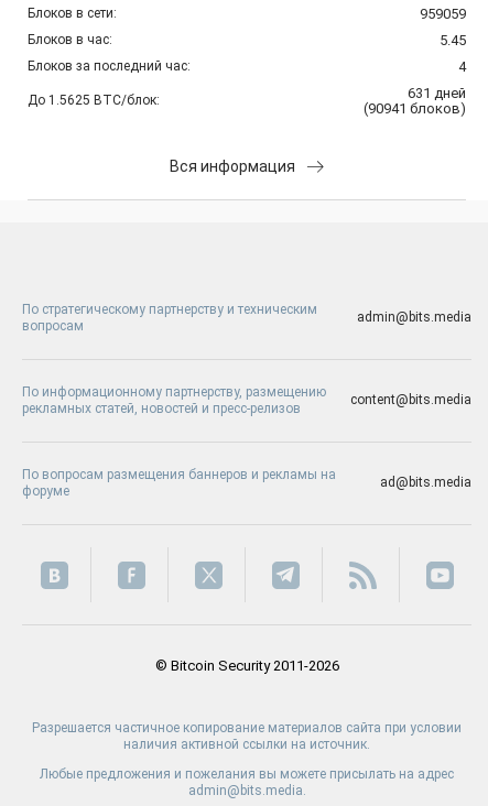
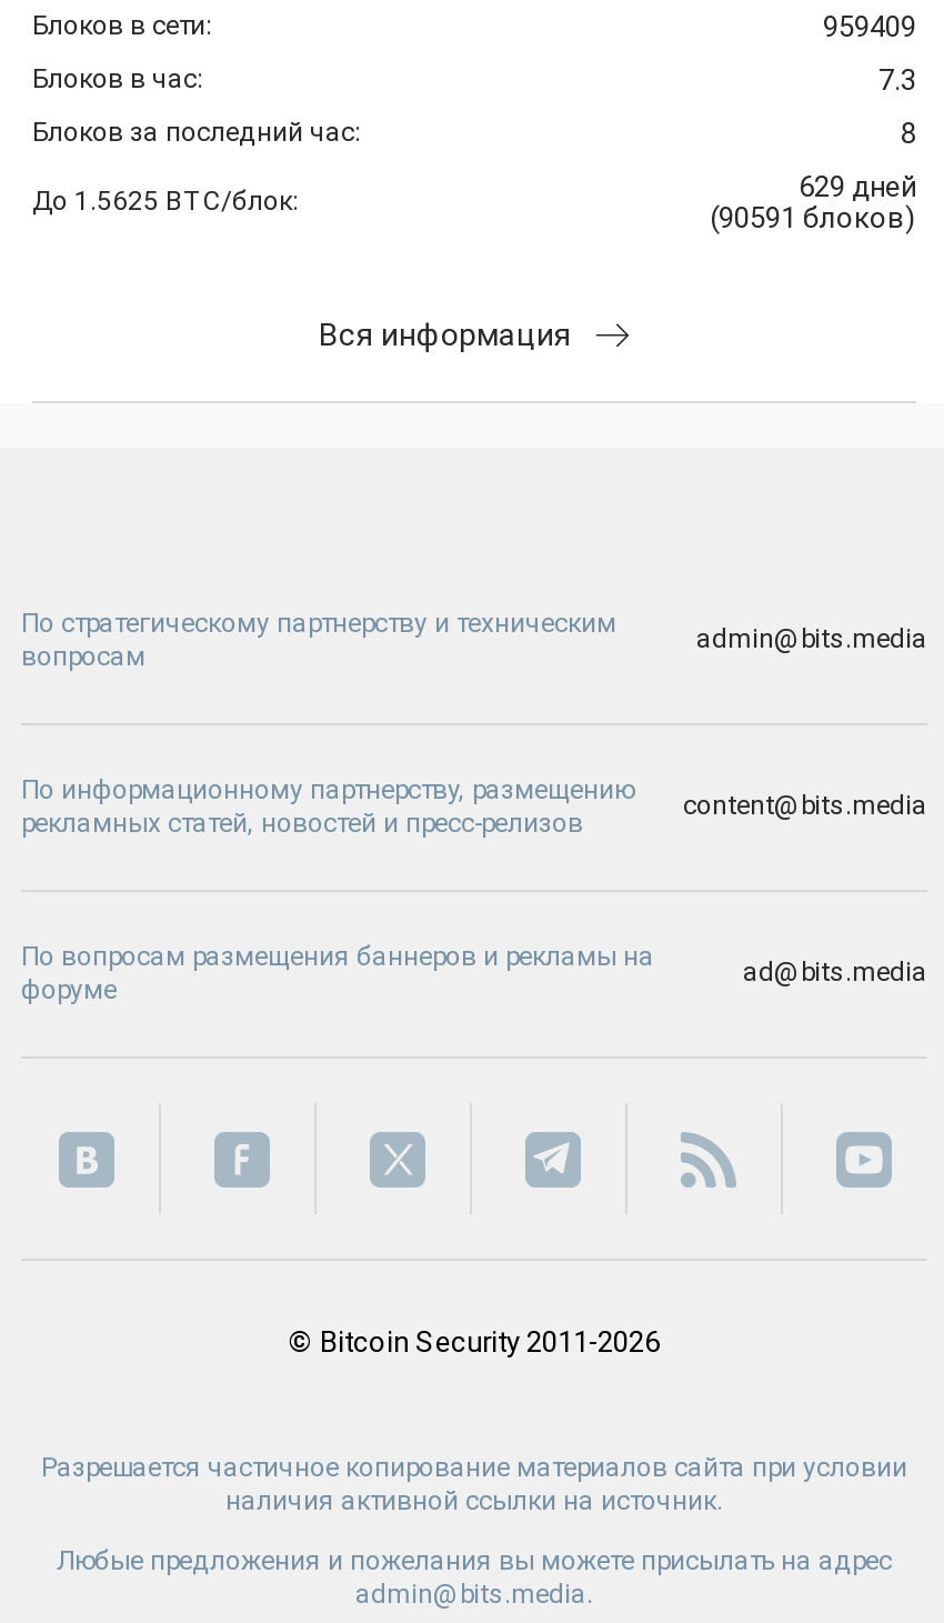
- 959059
+ 959409

- 5.45
+ 7.3

- 4
+ 8

- 631 дней
+ 629 дней

- (90941 блоков)
+ (90591 блоков)
